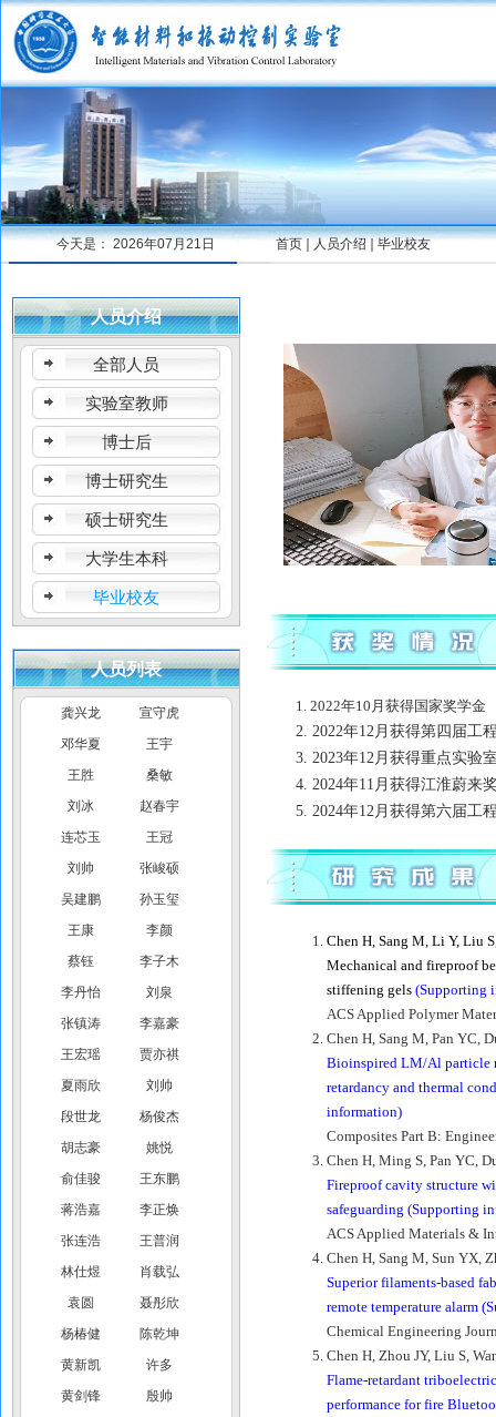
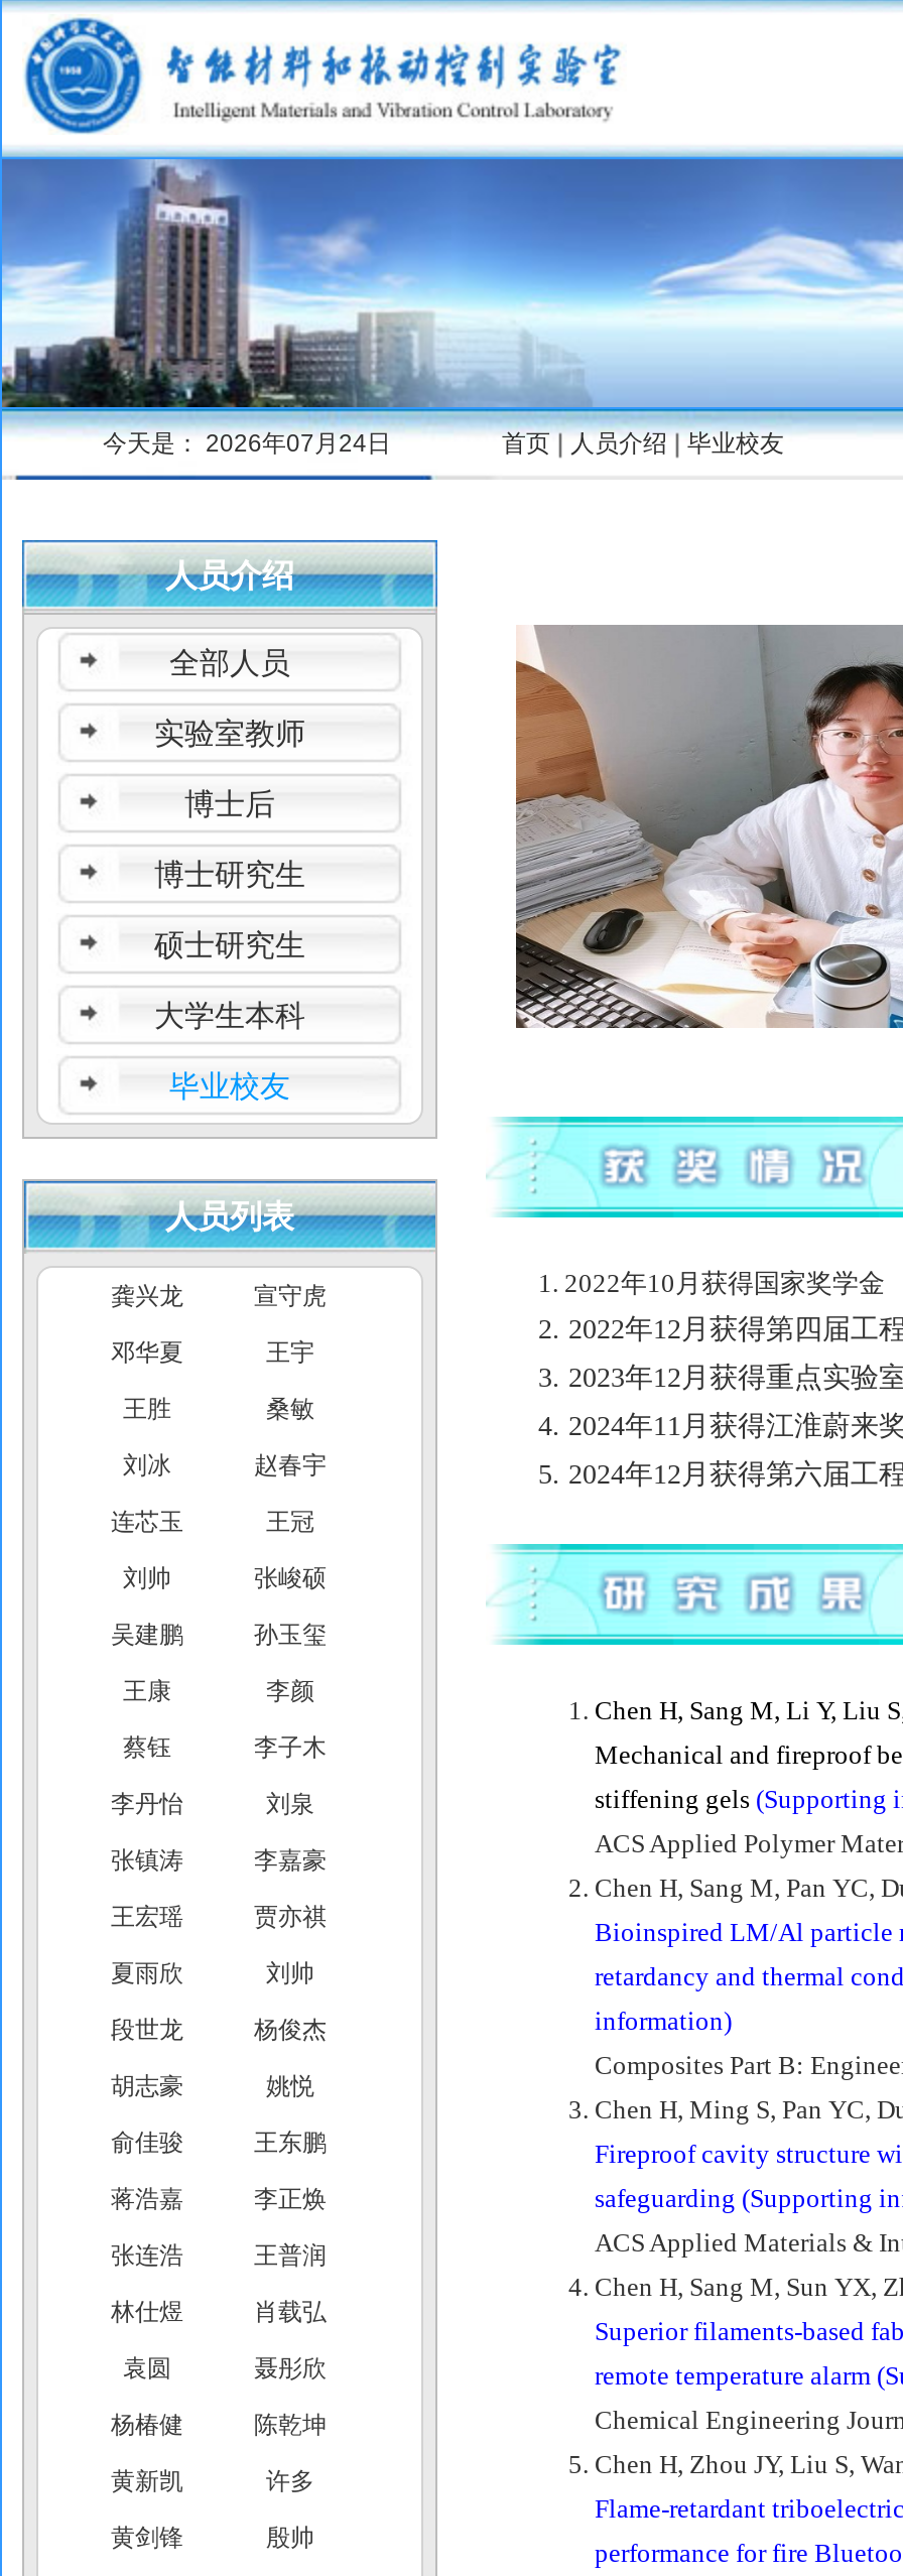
- 今天是： 2026年07月21日
+ 今天是： 2026年07月24日
